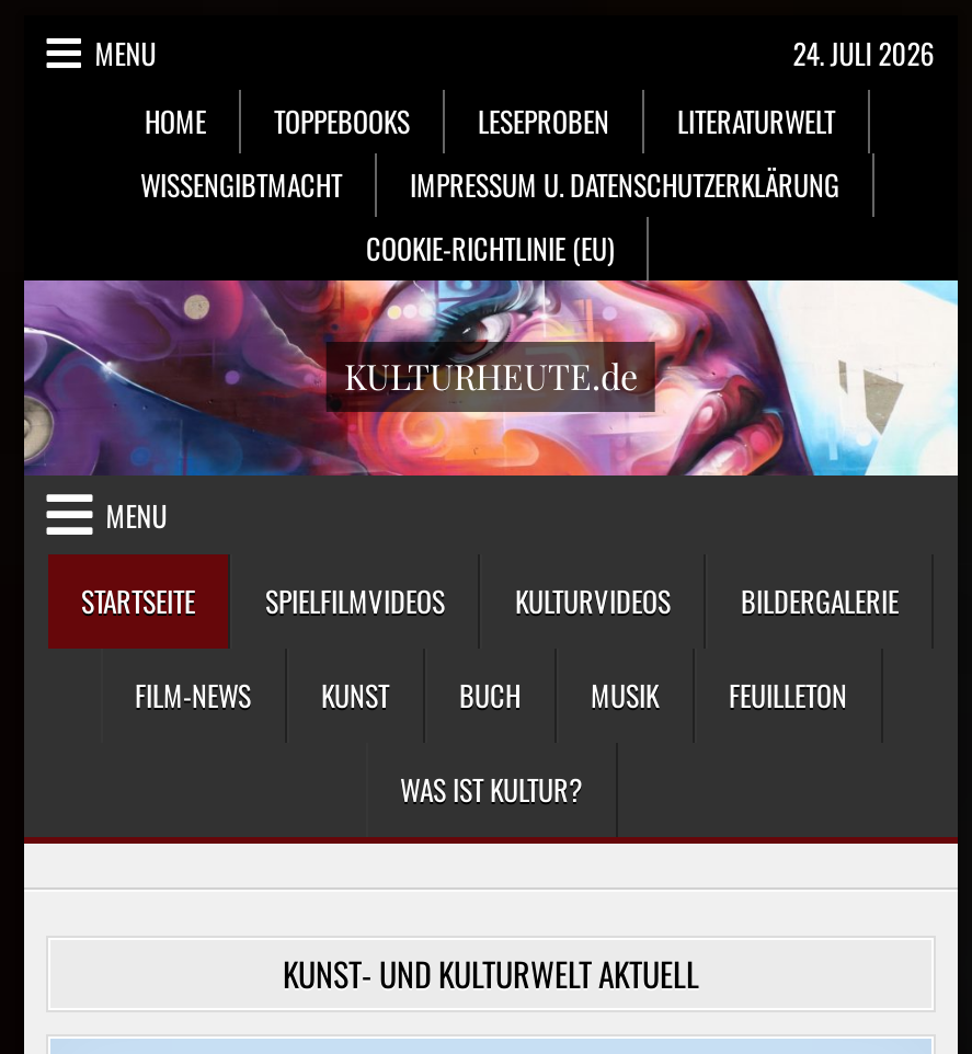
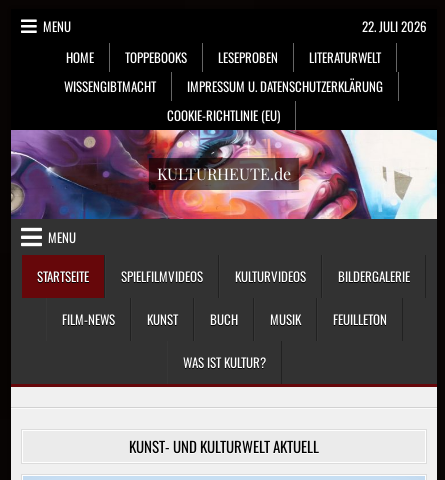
- 24. JULI 2026
+ 22. JULI 2026
